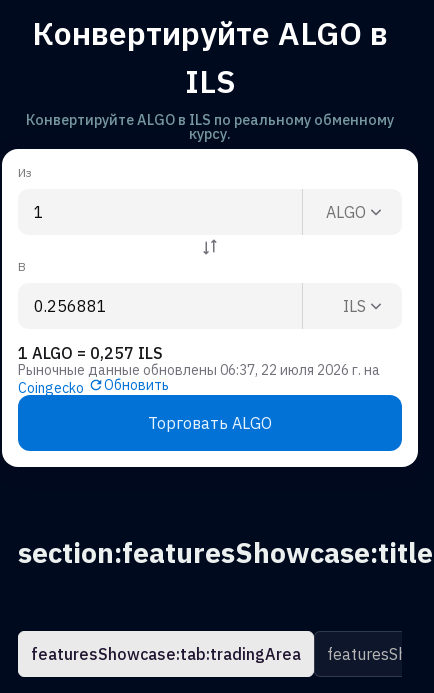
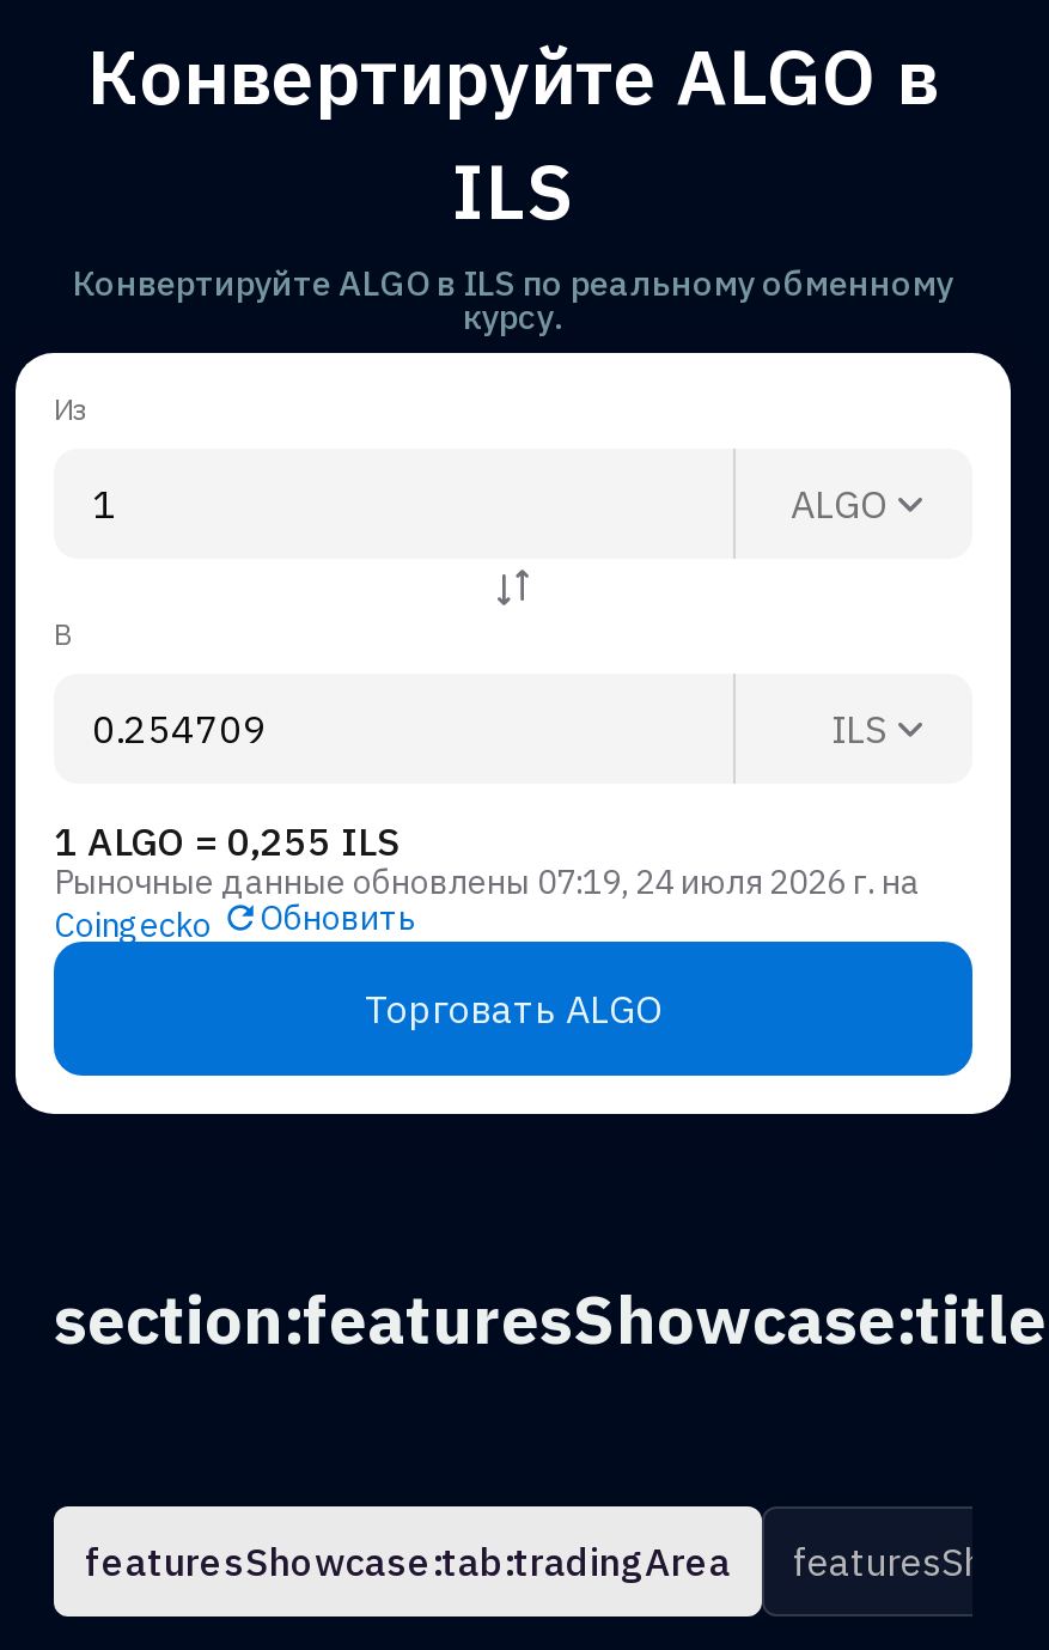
- 1 ALGO = 0,257 ILS
+ 1 ALGO = 0,255 ILS

- Рыночные данные обновлены 06:37, 22 июля 2026 г. на
+ Рыночные данные обновлены 07:19, 24 июля 2026 г. на
